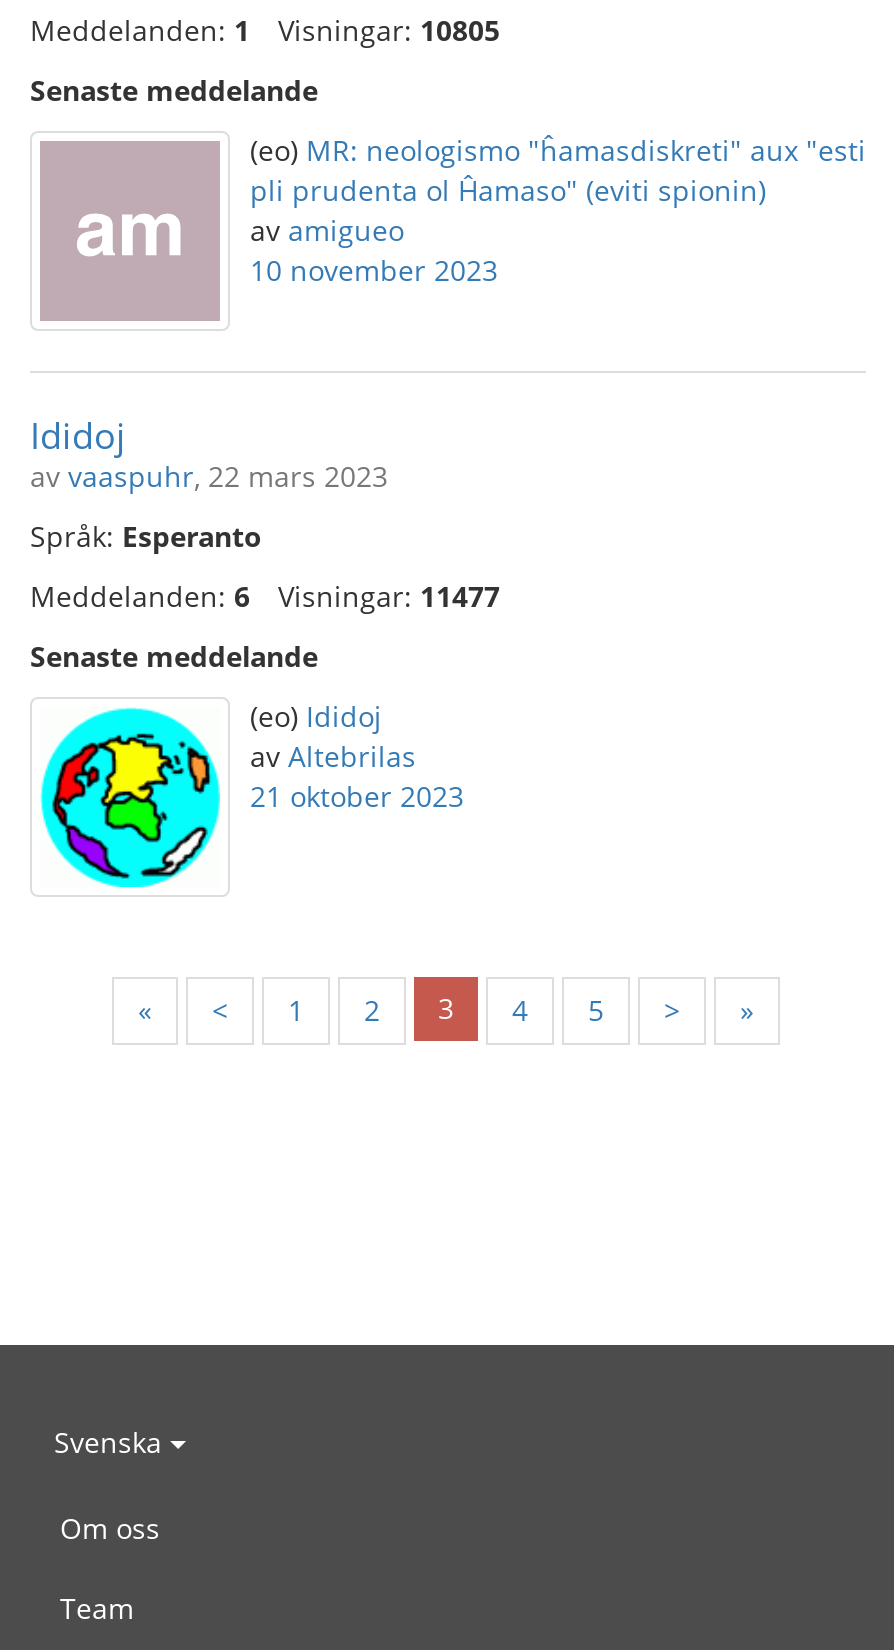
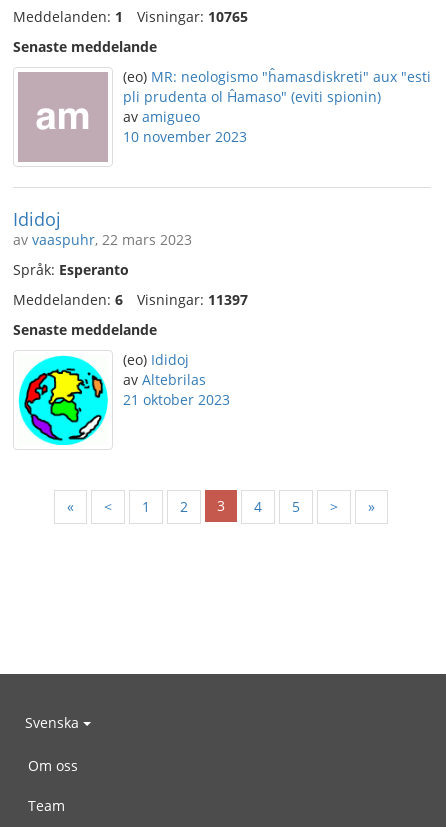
- Meddelanden: 1 Visningar: 10805
+ Meddelanden: 1 Visningar: 10765

- Meddelanden: 6 Visningar: 11477
+ Meddelanden: 6 Visningar: 11397
